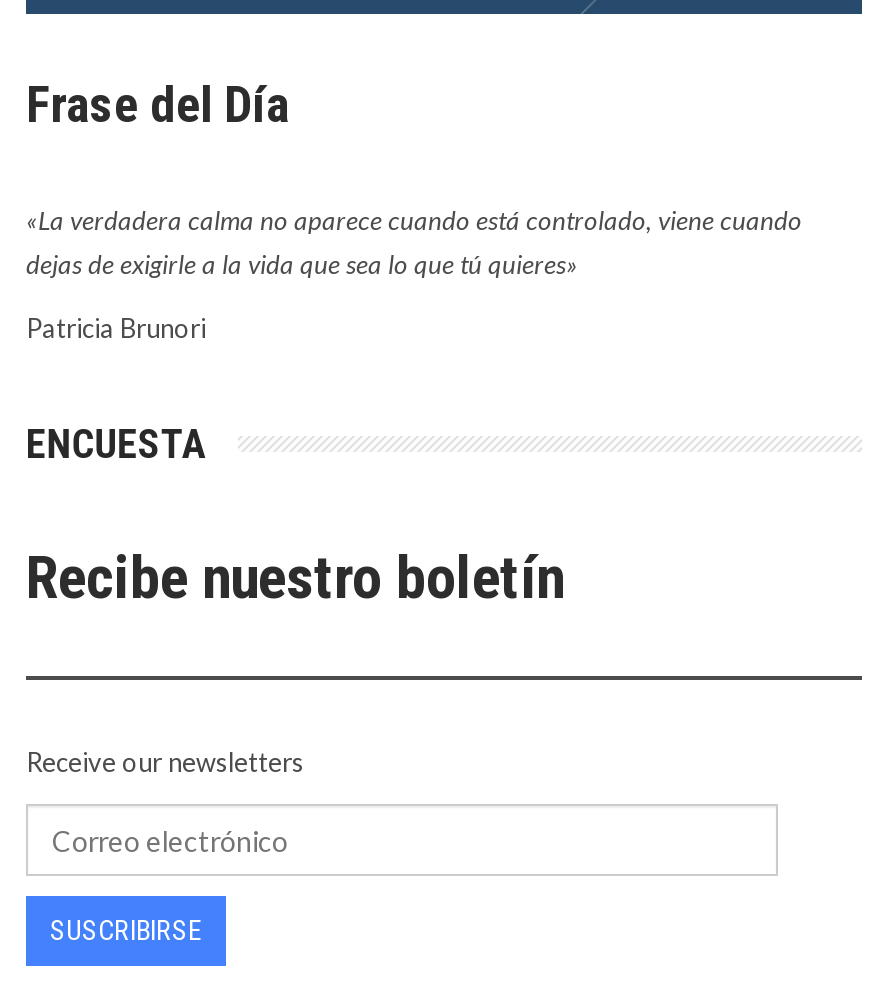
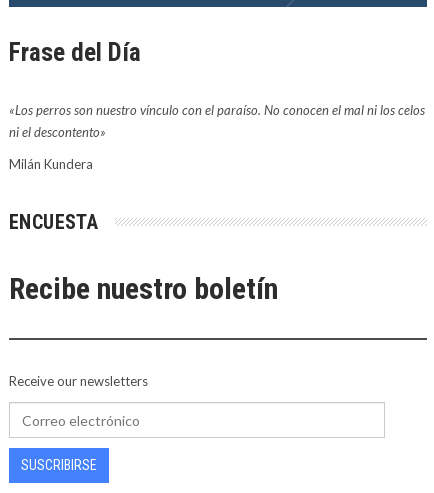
- «La verdadera calma no aparece cuando está controlado, viene cuando
- dejas de exigirle a la vida que sea lo que tú quieres»
+ «Los perros son nuestro vínculo con el paraíso. No conocen el mal ni los celos
+ ni el descontento»

- Patricia Brunori
+ Milán Kundera
